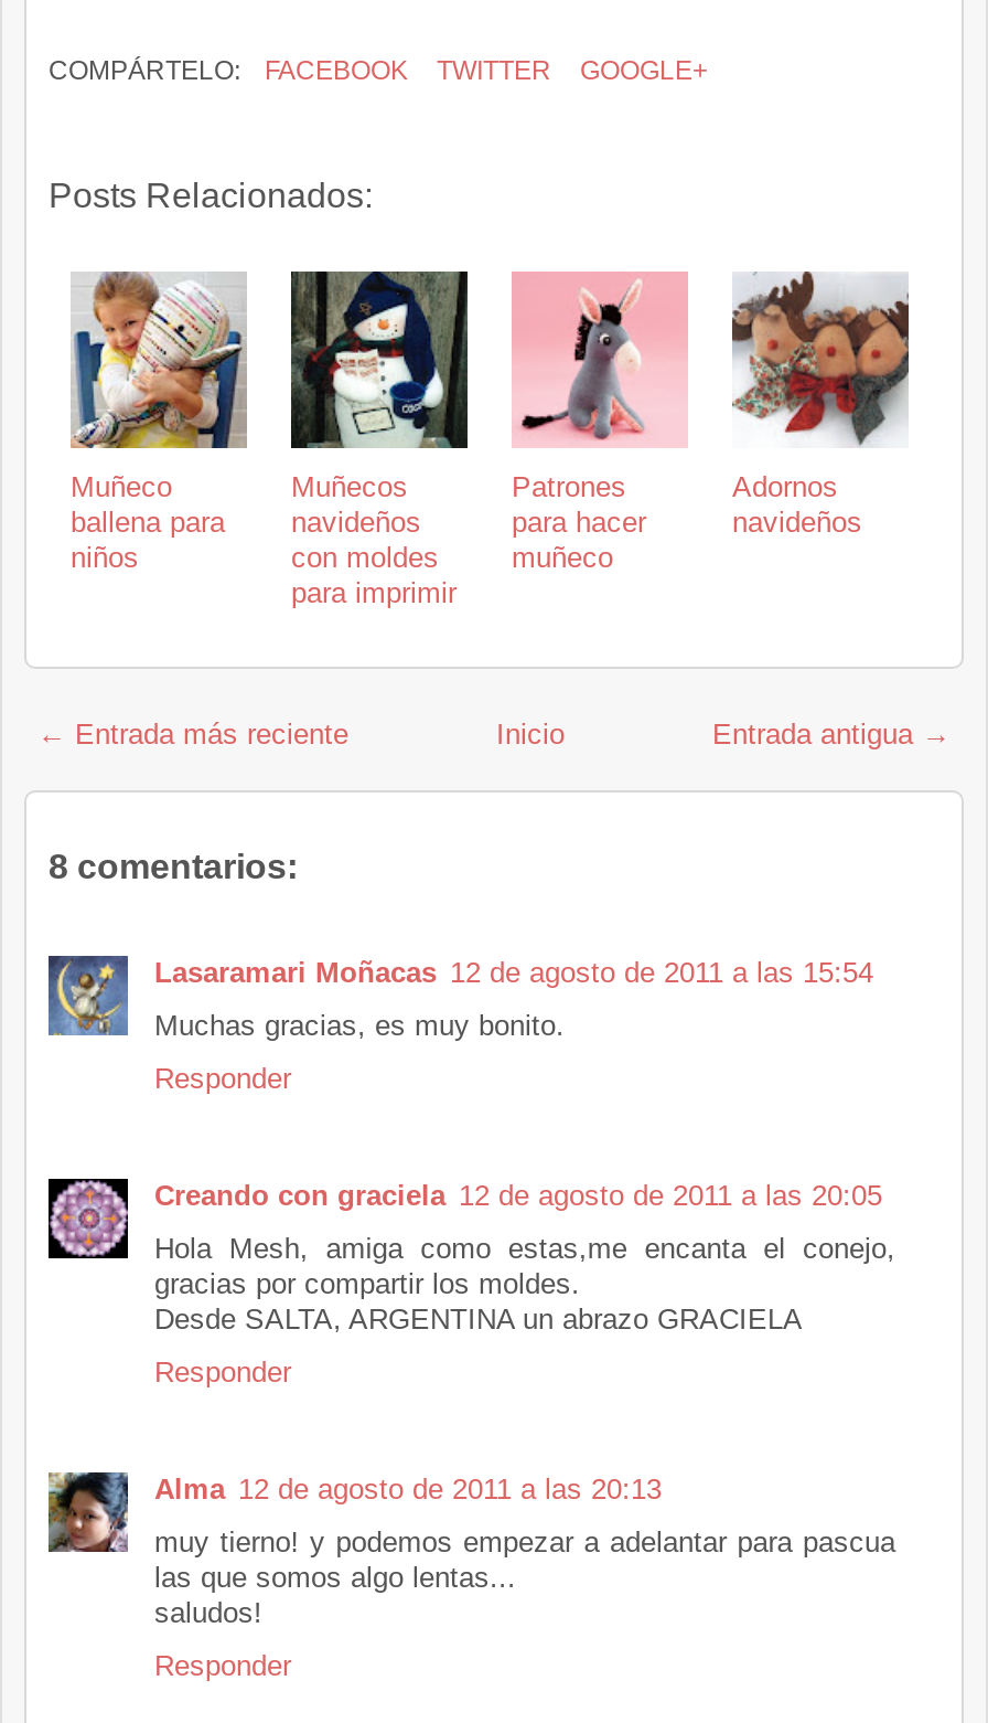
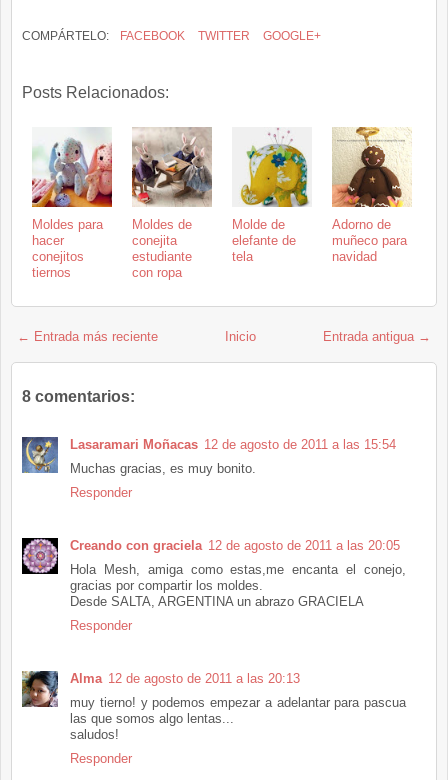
- [image]
- Muñeco
- ballena para
- niños
+ [image]
+ Moldes para
+ hacer
+ conejitos
+ tiernos

- [image]
- Muñecos
- navideños
- con moldes
- para imprimir
+ [image]
+ Moldes de
+ conejita
+ estudiante
+ con ropa

- [image]
- Patrones
- para hacer
- muñeco
+ [image]
+ Molde de
+ elefante de
+ tela

- [image]
- Adornos
- navideños
+ [image]
+ Adorno de
+ muñeco para
+ navidad
